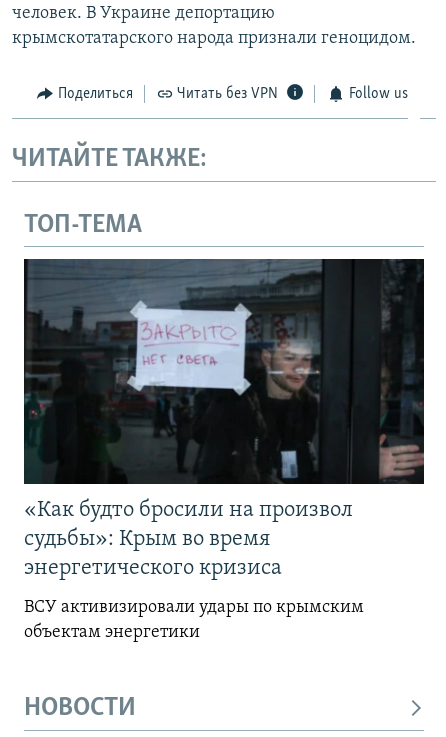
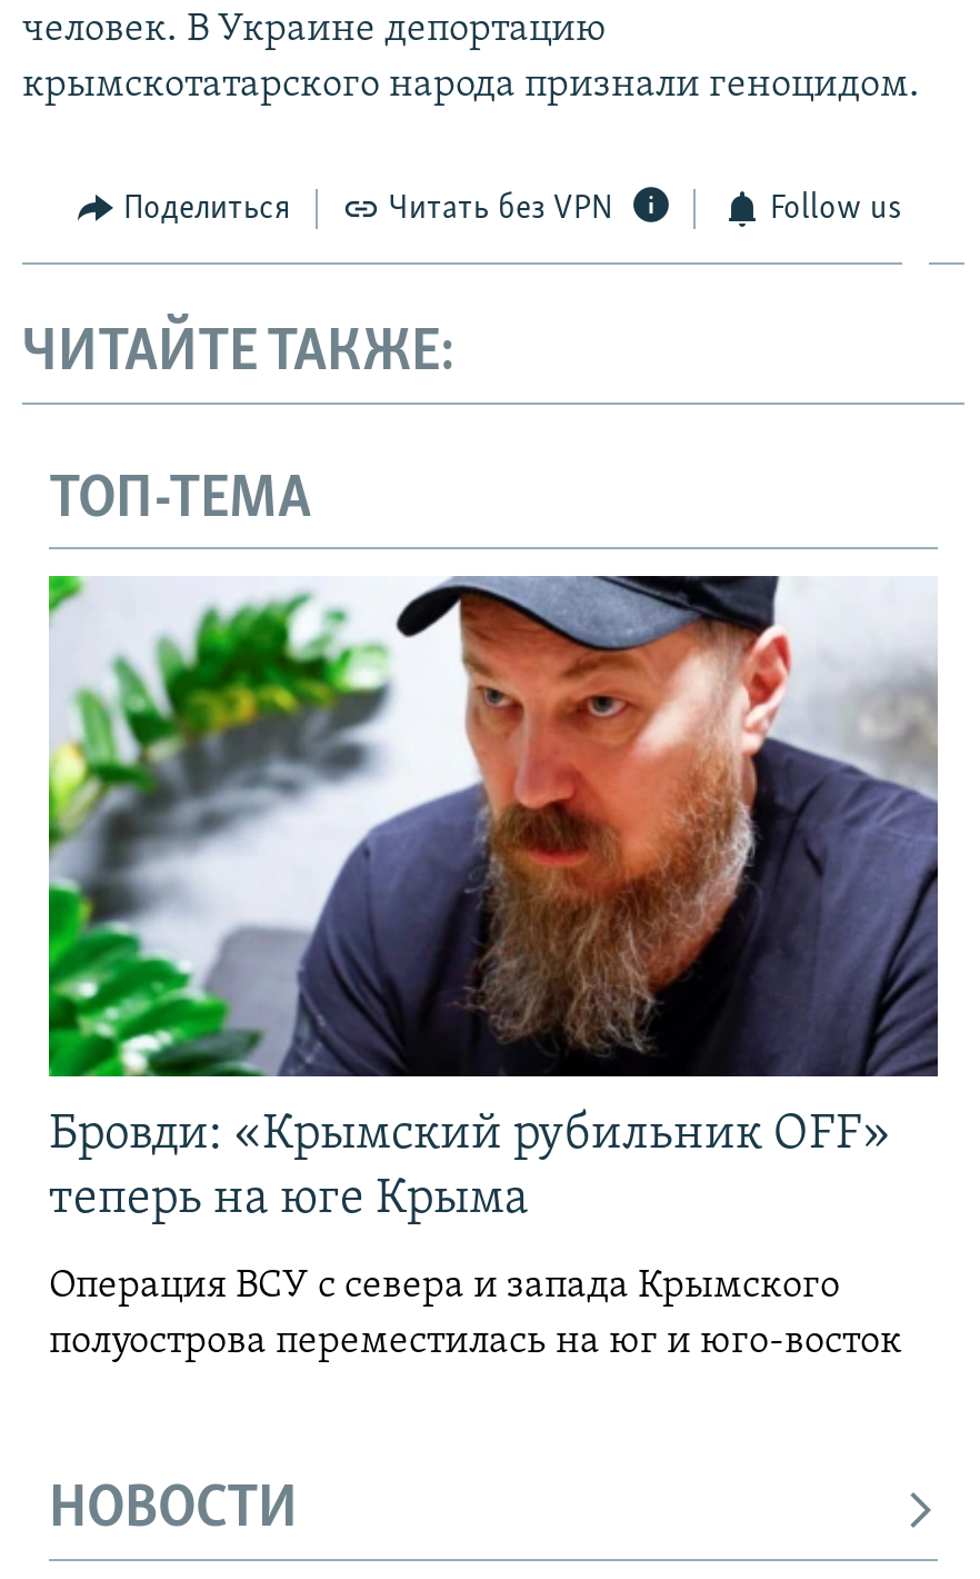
- [image]
- «Как будто бросили на произвол
- судьбы»: Крым во время
- энергетического кризиса
+ [image]
+ Бровди: «Крымский рубильник OFF»
+ теперь на юге Крыма

- ВСУ активизировали удары по крымским
- объектам энергетики
+ Операция ВСУ с севера и запада Крымского
+ полуострова переместилась на юг и юго-восток
